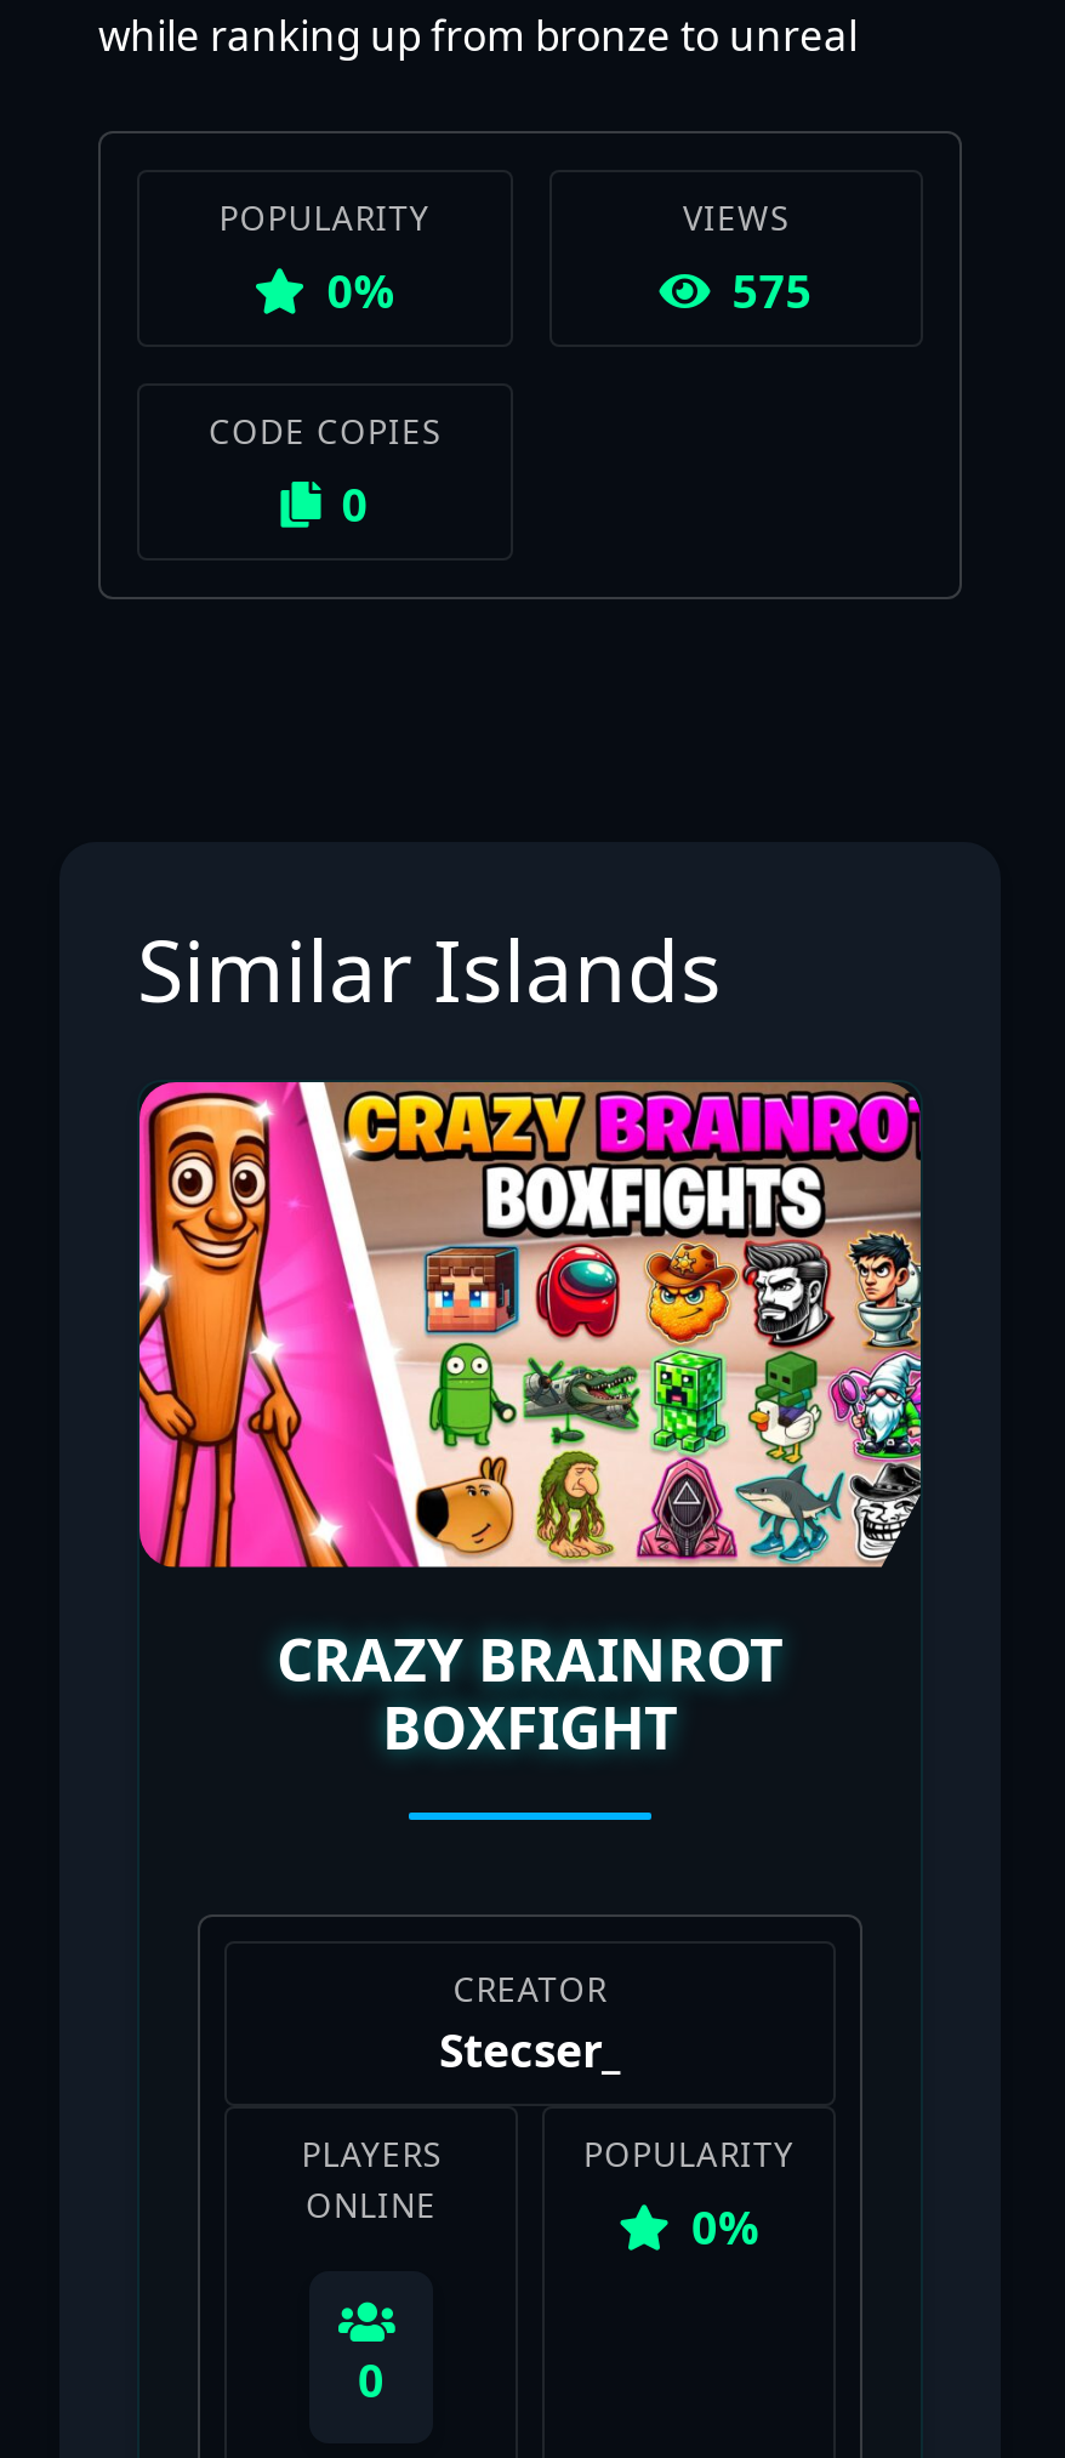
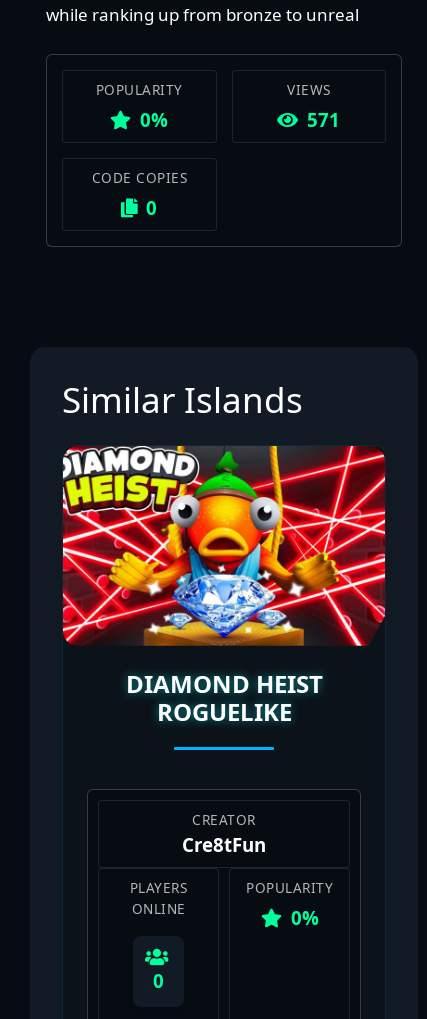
- 575
+ 571

- [image]
- CRAZY BRAINROT
- BOXFIGHT
+ [image]
+ DIAMOND HEIST
+ ROGUELIKE

- Stecser_
+ Cre8tFun
